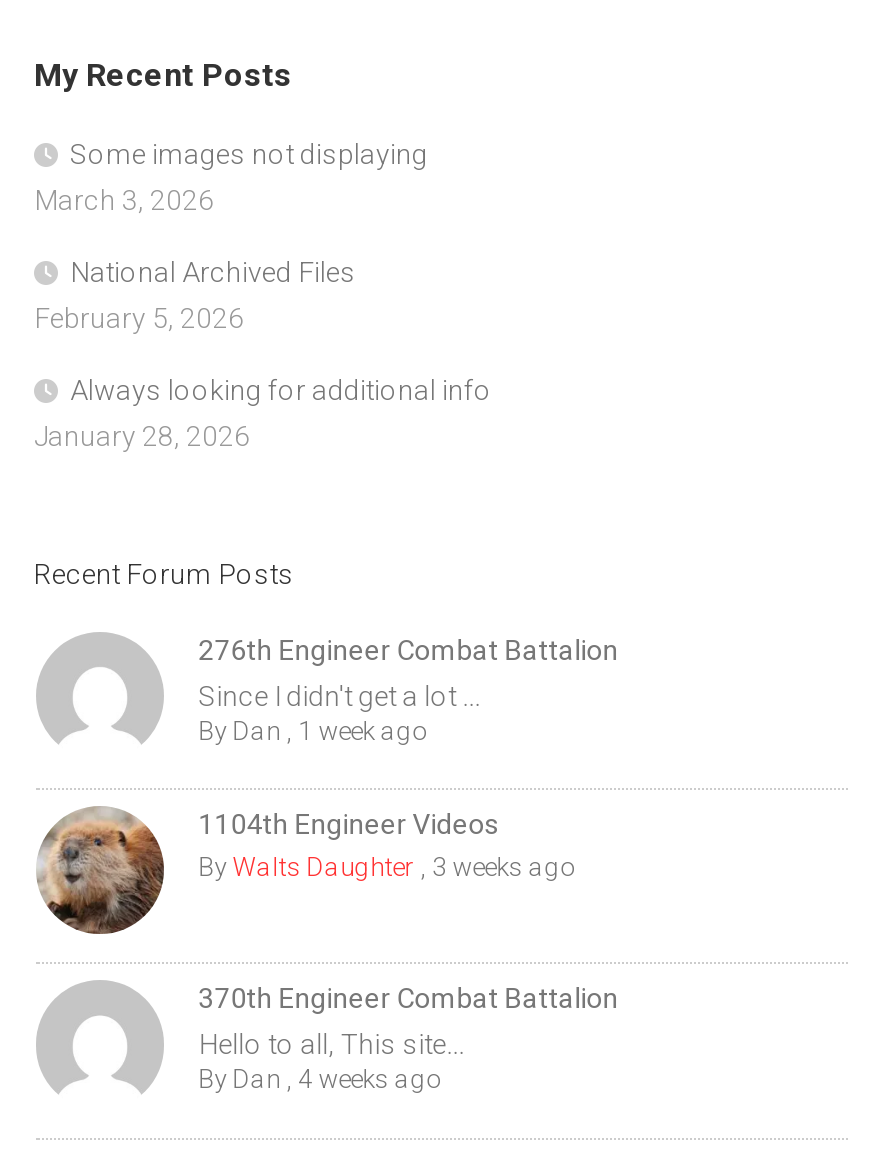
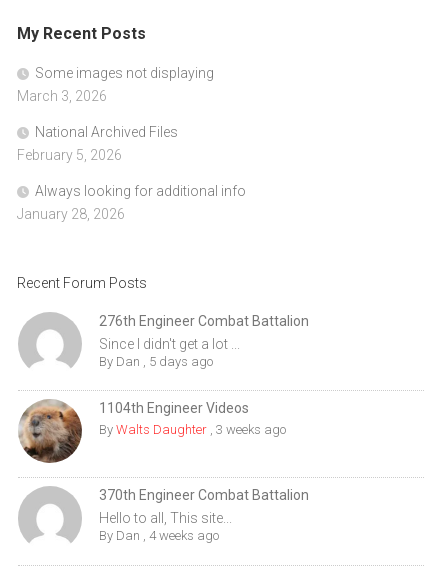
- By Dan, 1 week ago
+ By Dan, 5 days ago
